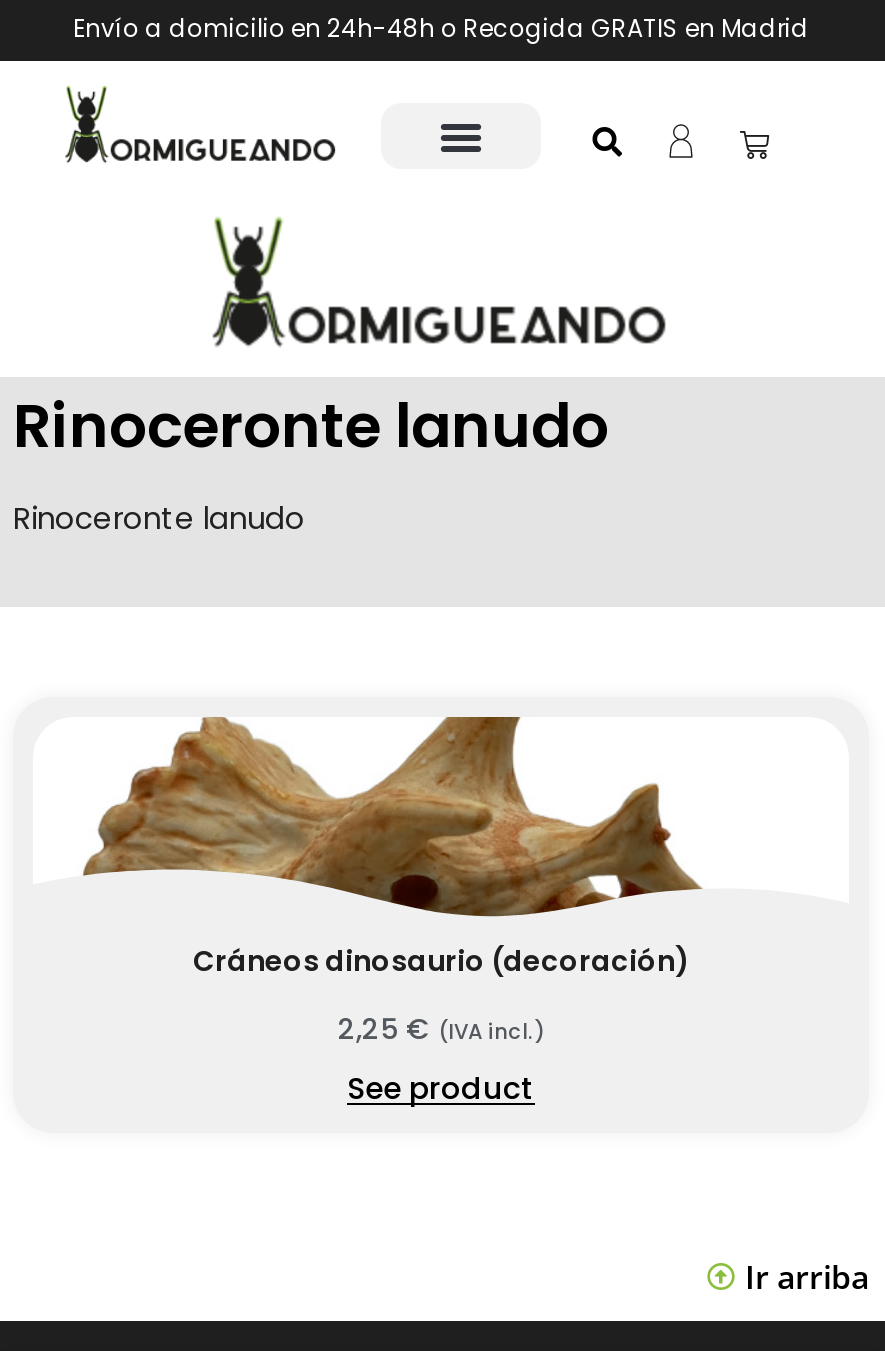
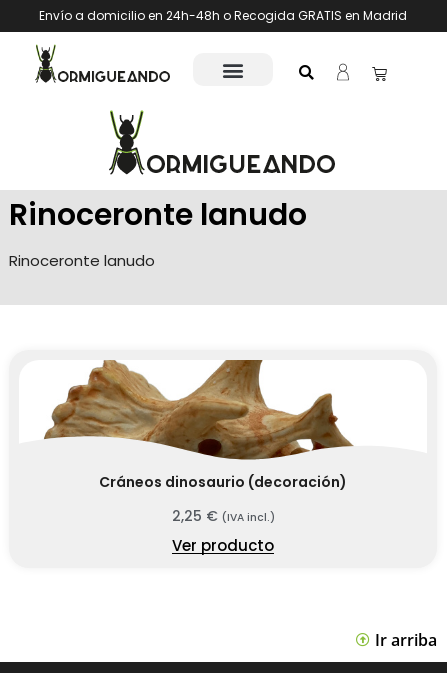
- See product
+ Ver producto
